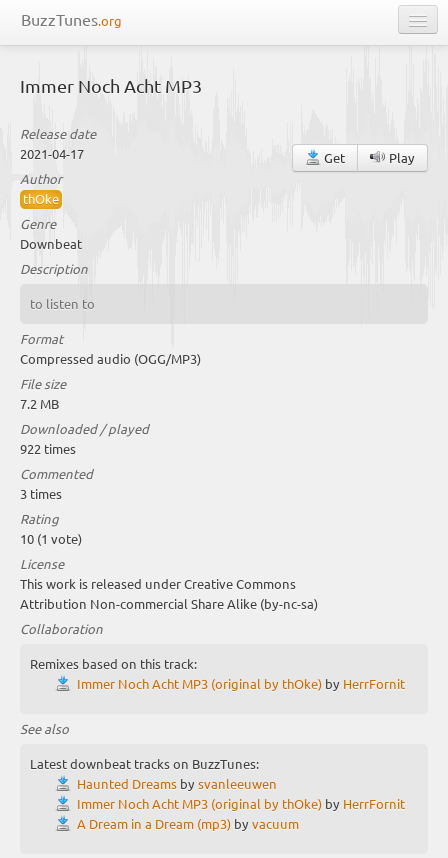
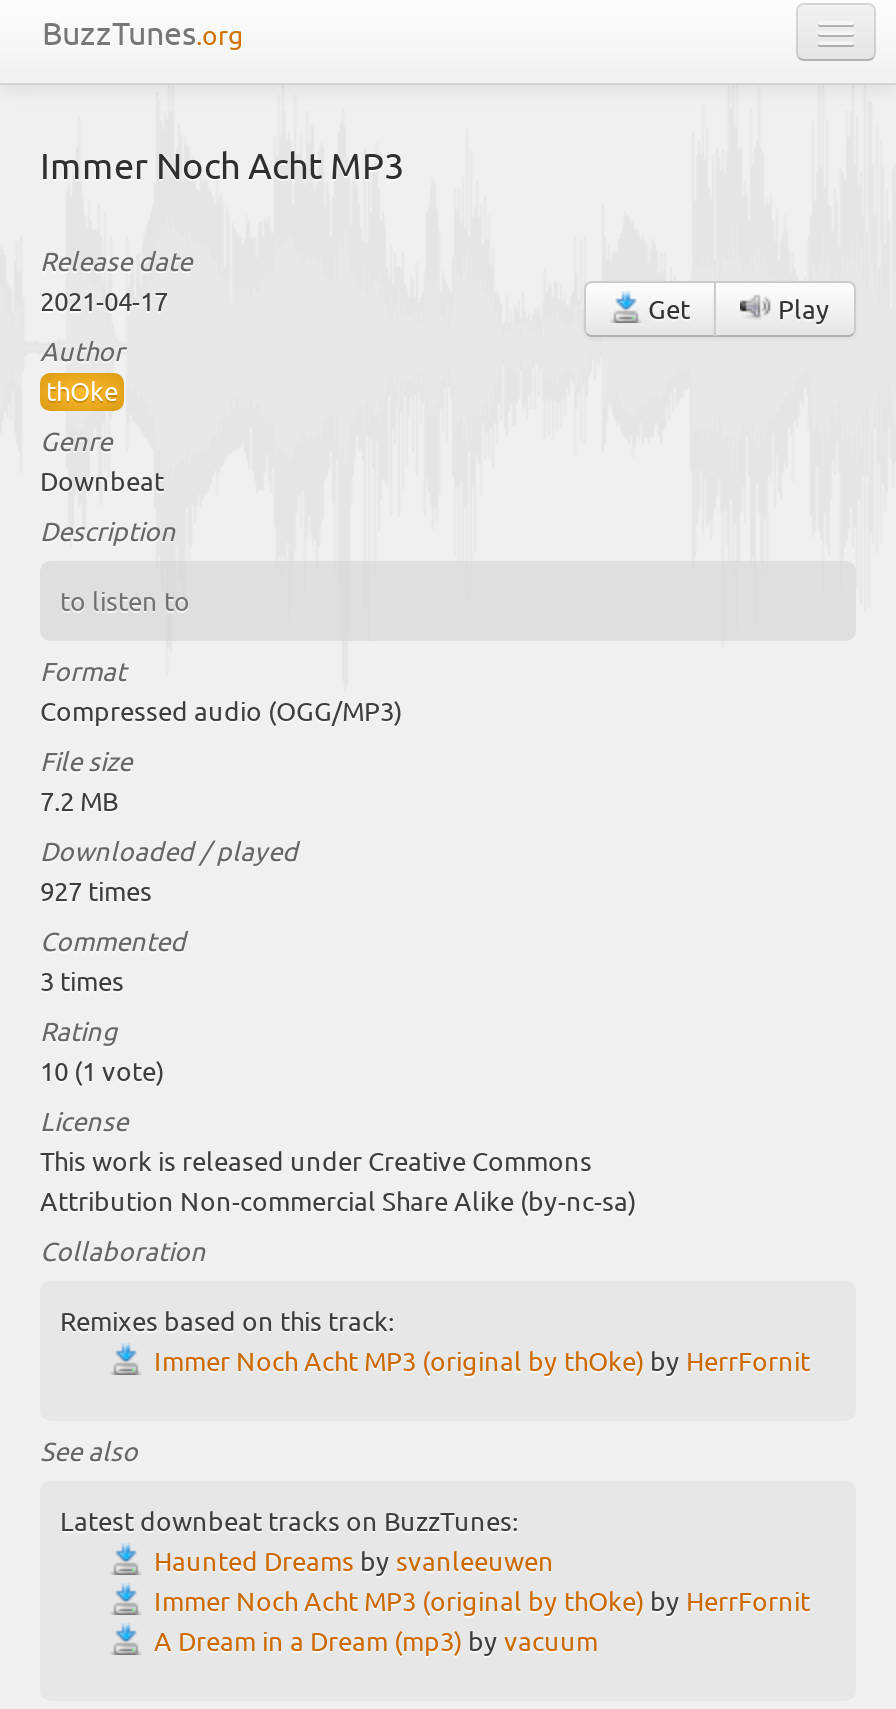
- 922 times
+ 927 times
